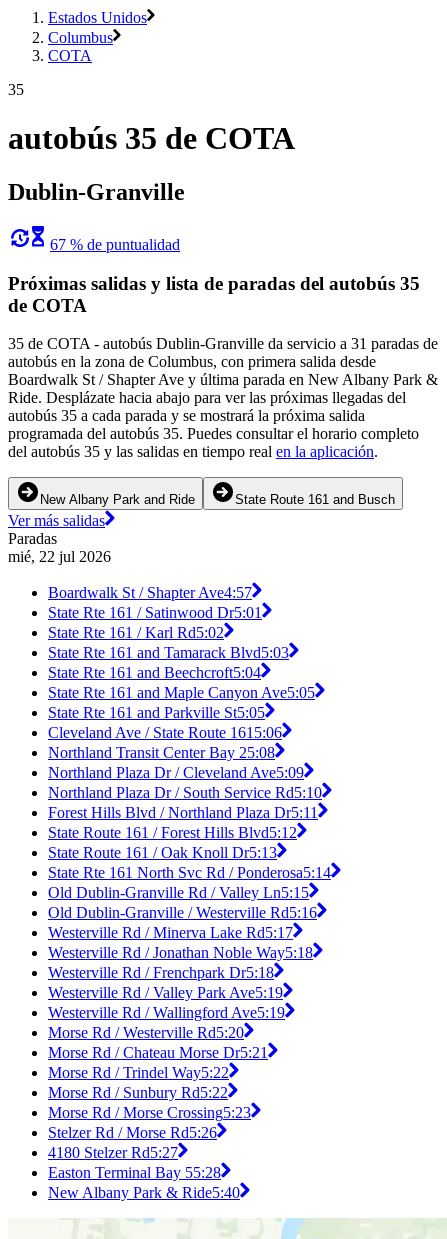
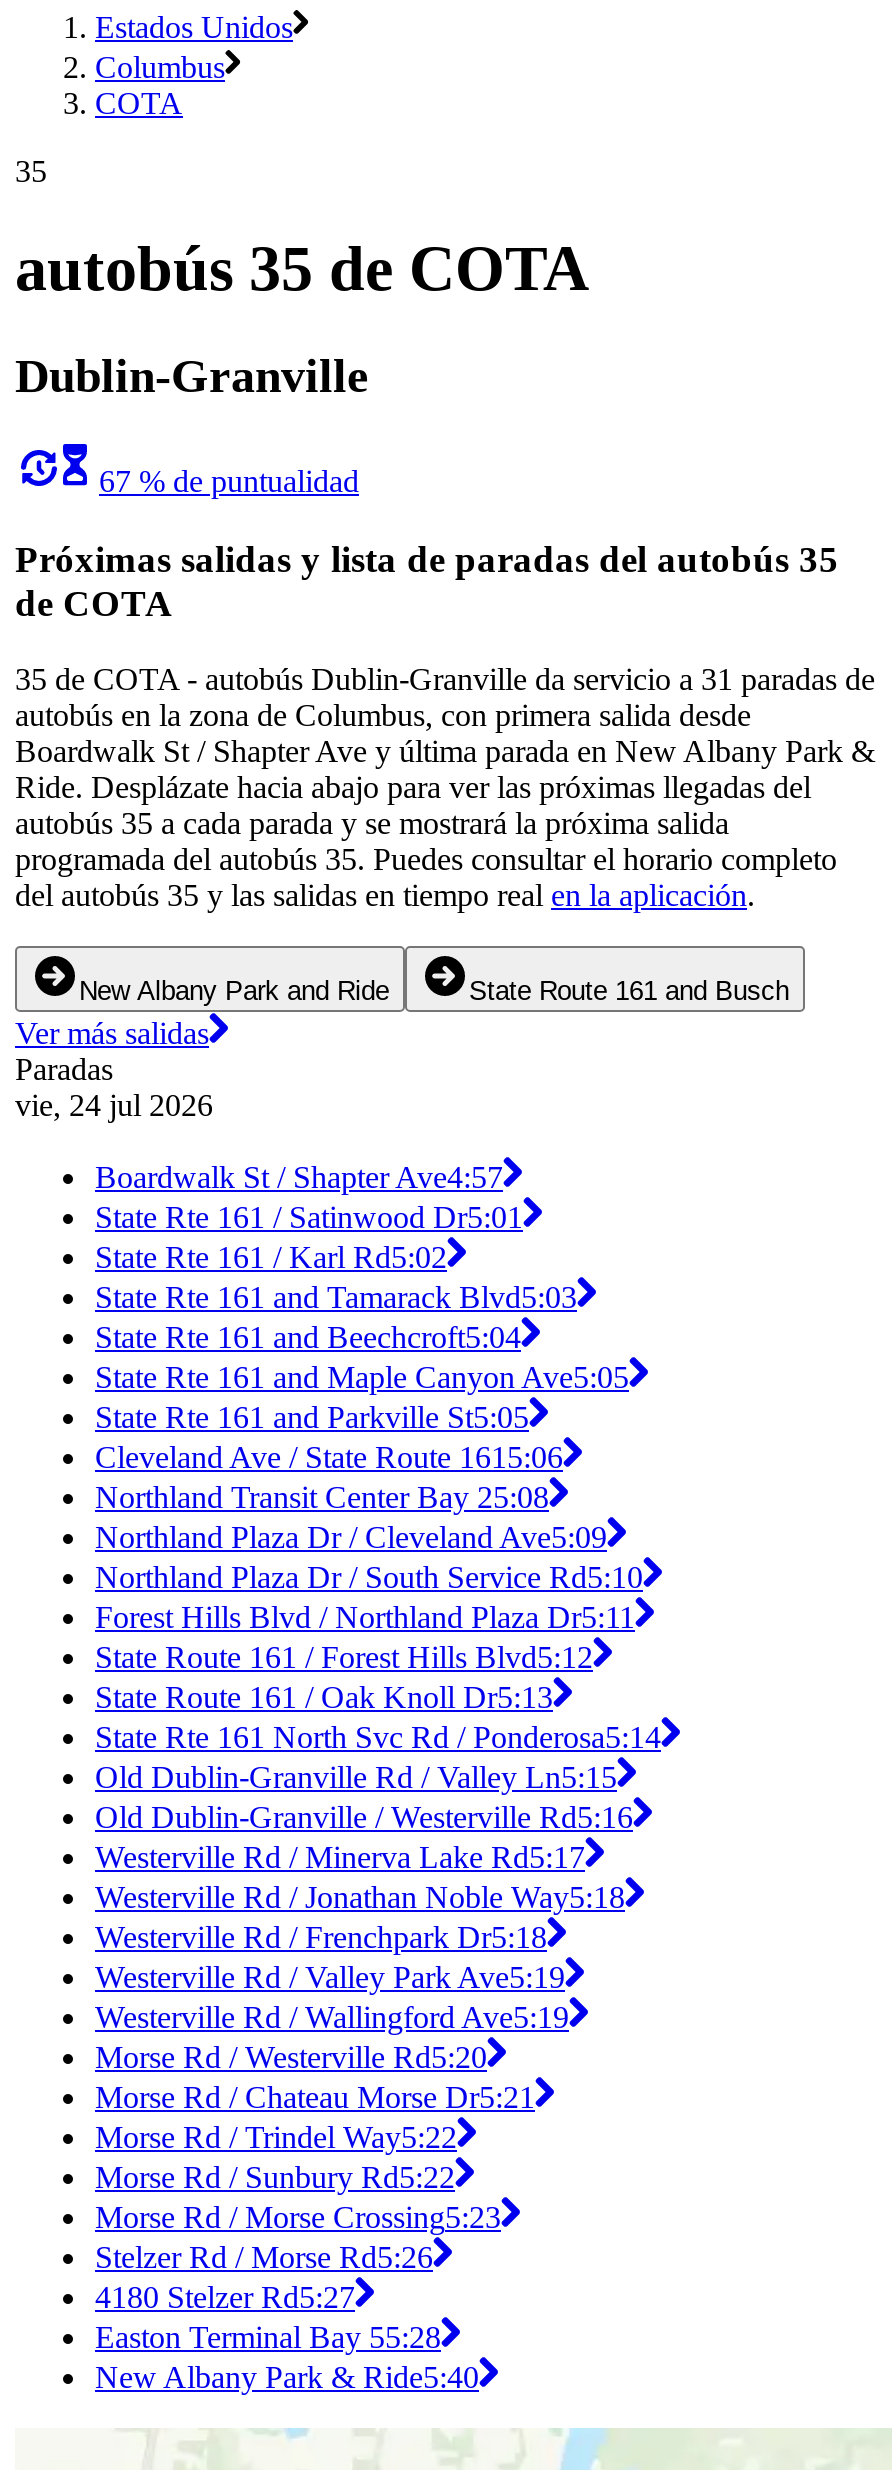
- mié, 22 jul 2026
+ vie, 24 jul 2026
